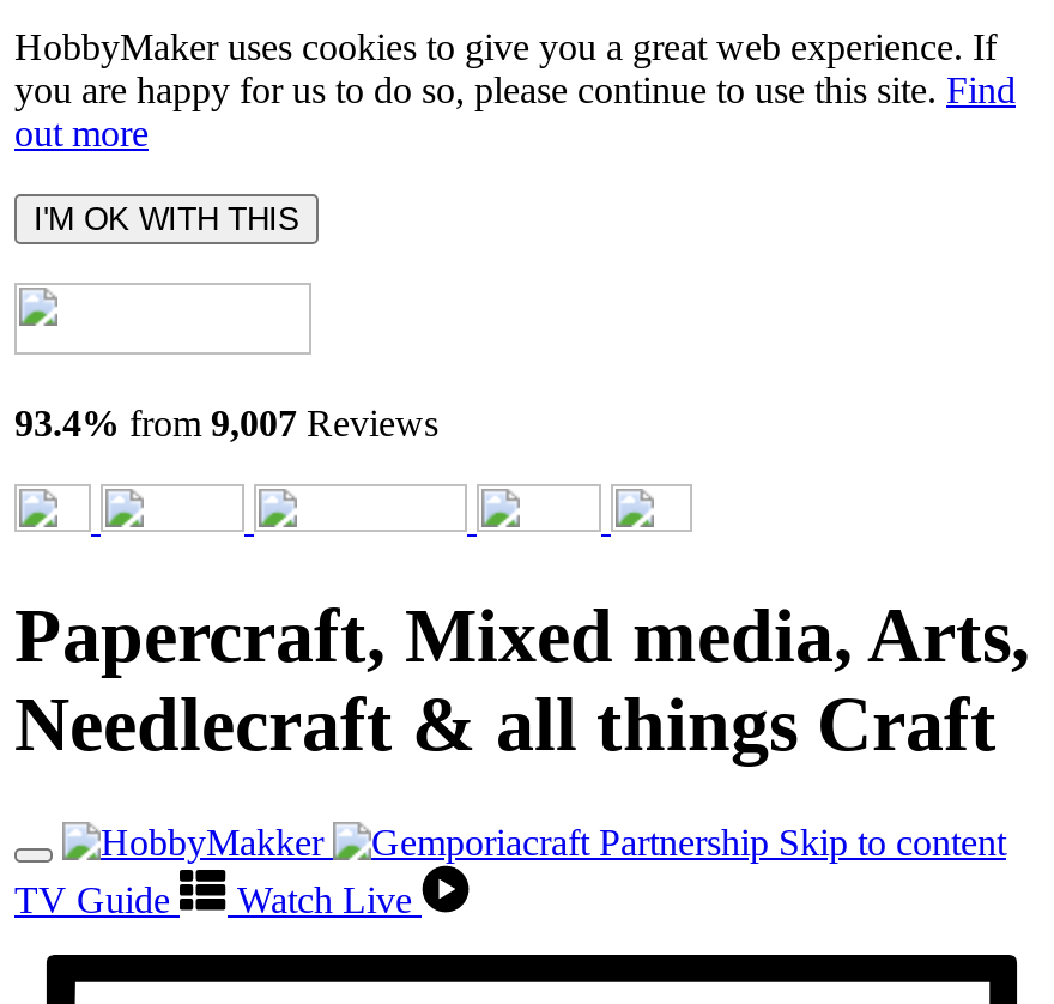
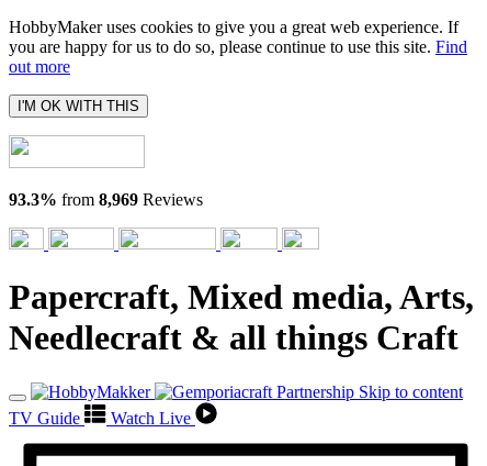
- 93.4% from 9,007 Reviews
+ 93.3% from 8,969 Reviews
